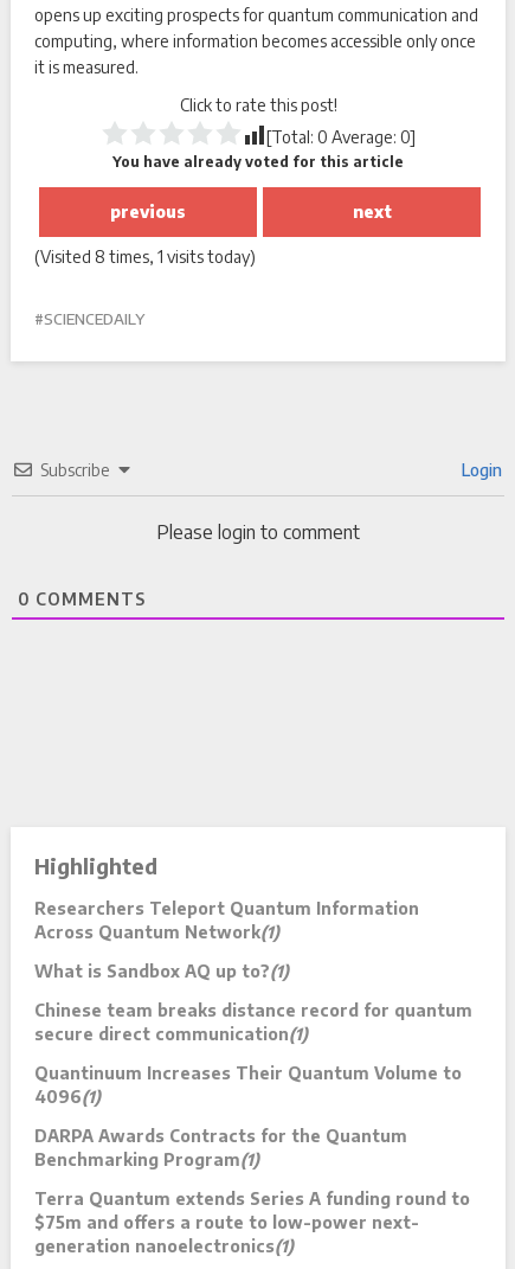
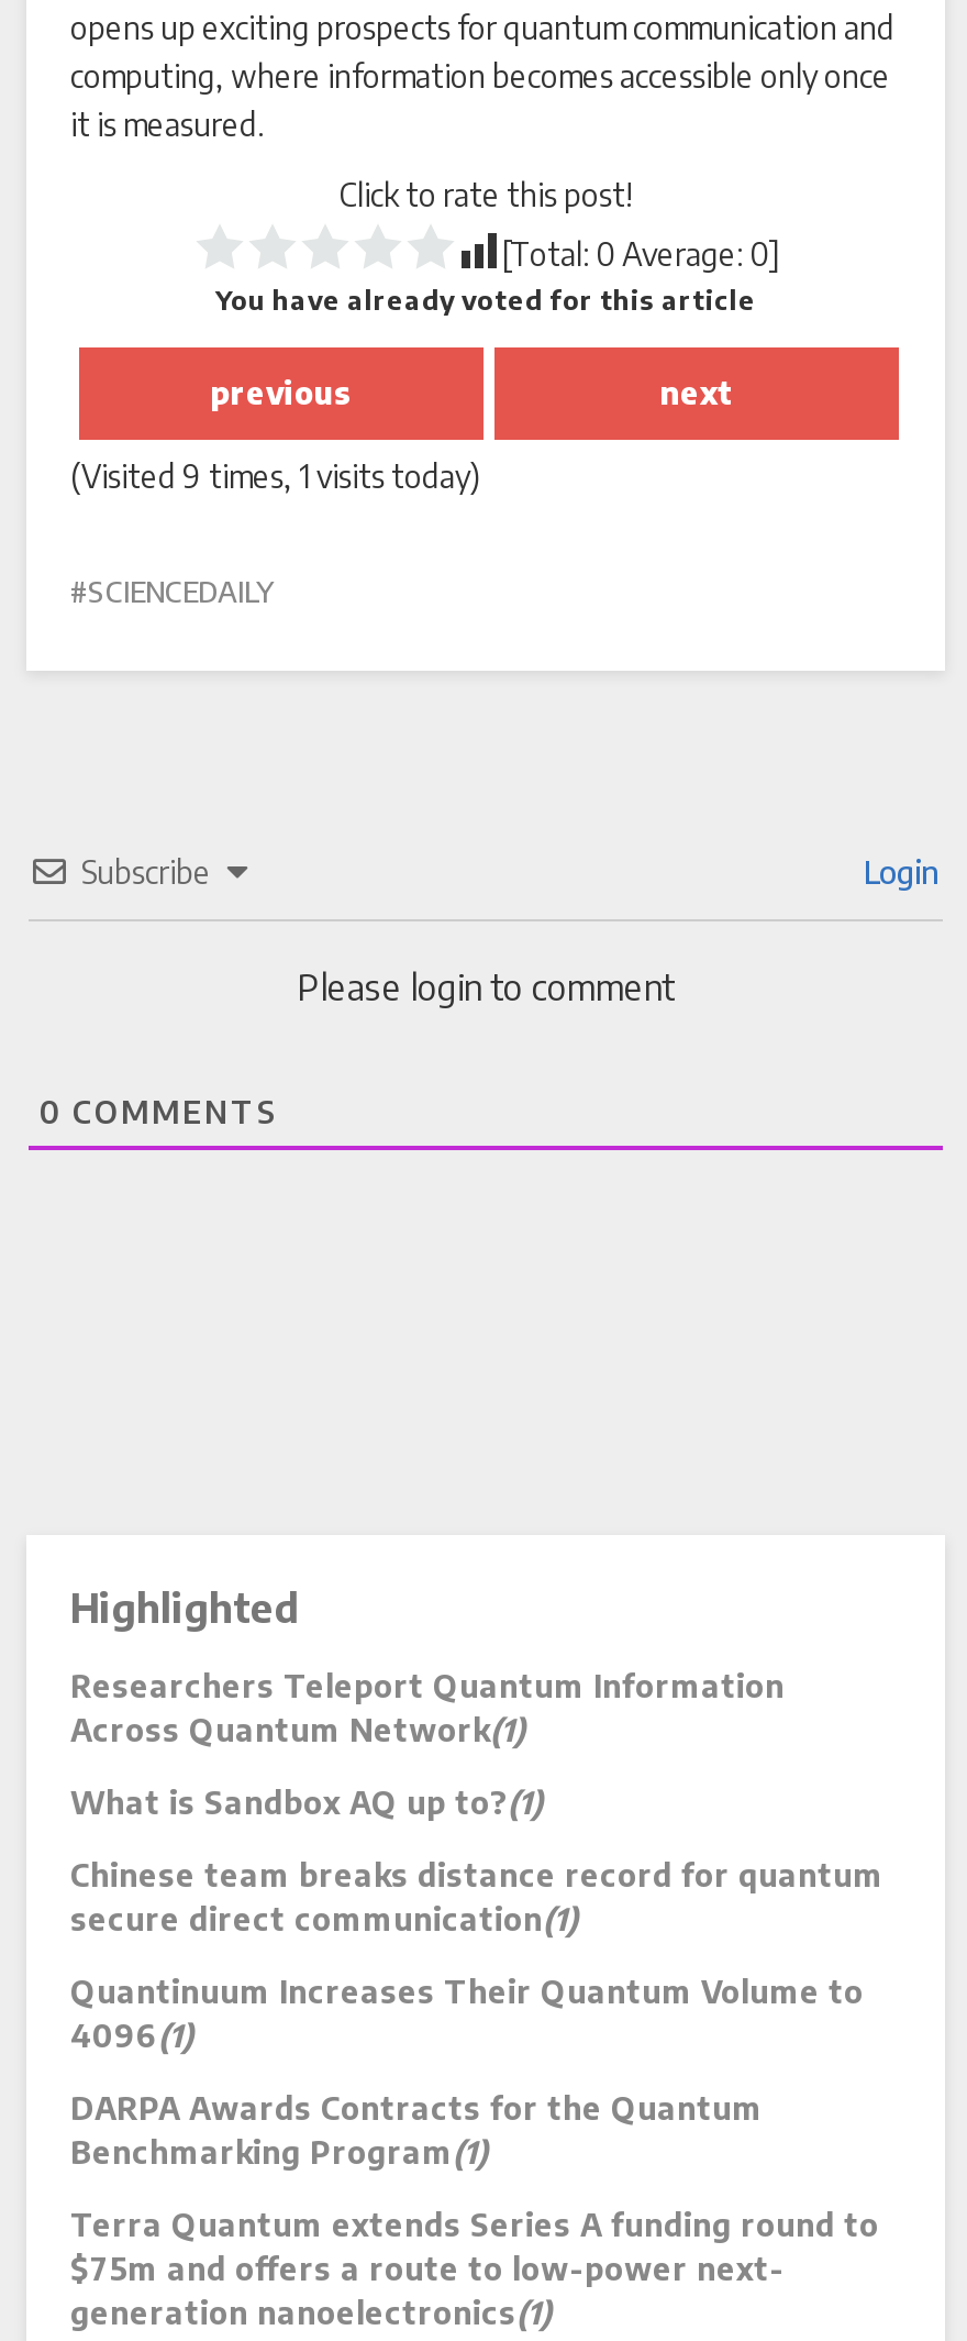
- (Visited 8 times, 1 visits today)
+ (Visited 9 times, 1 visits today)
